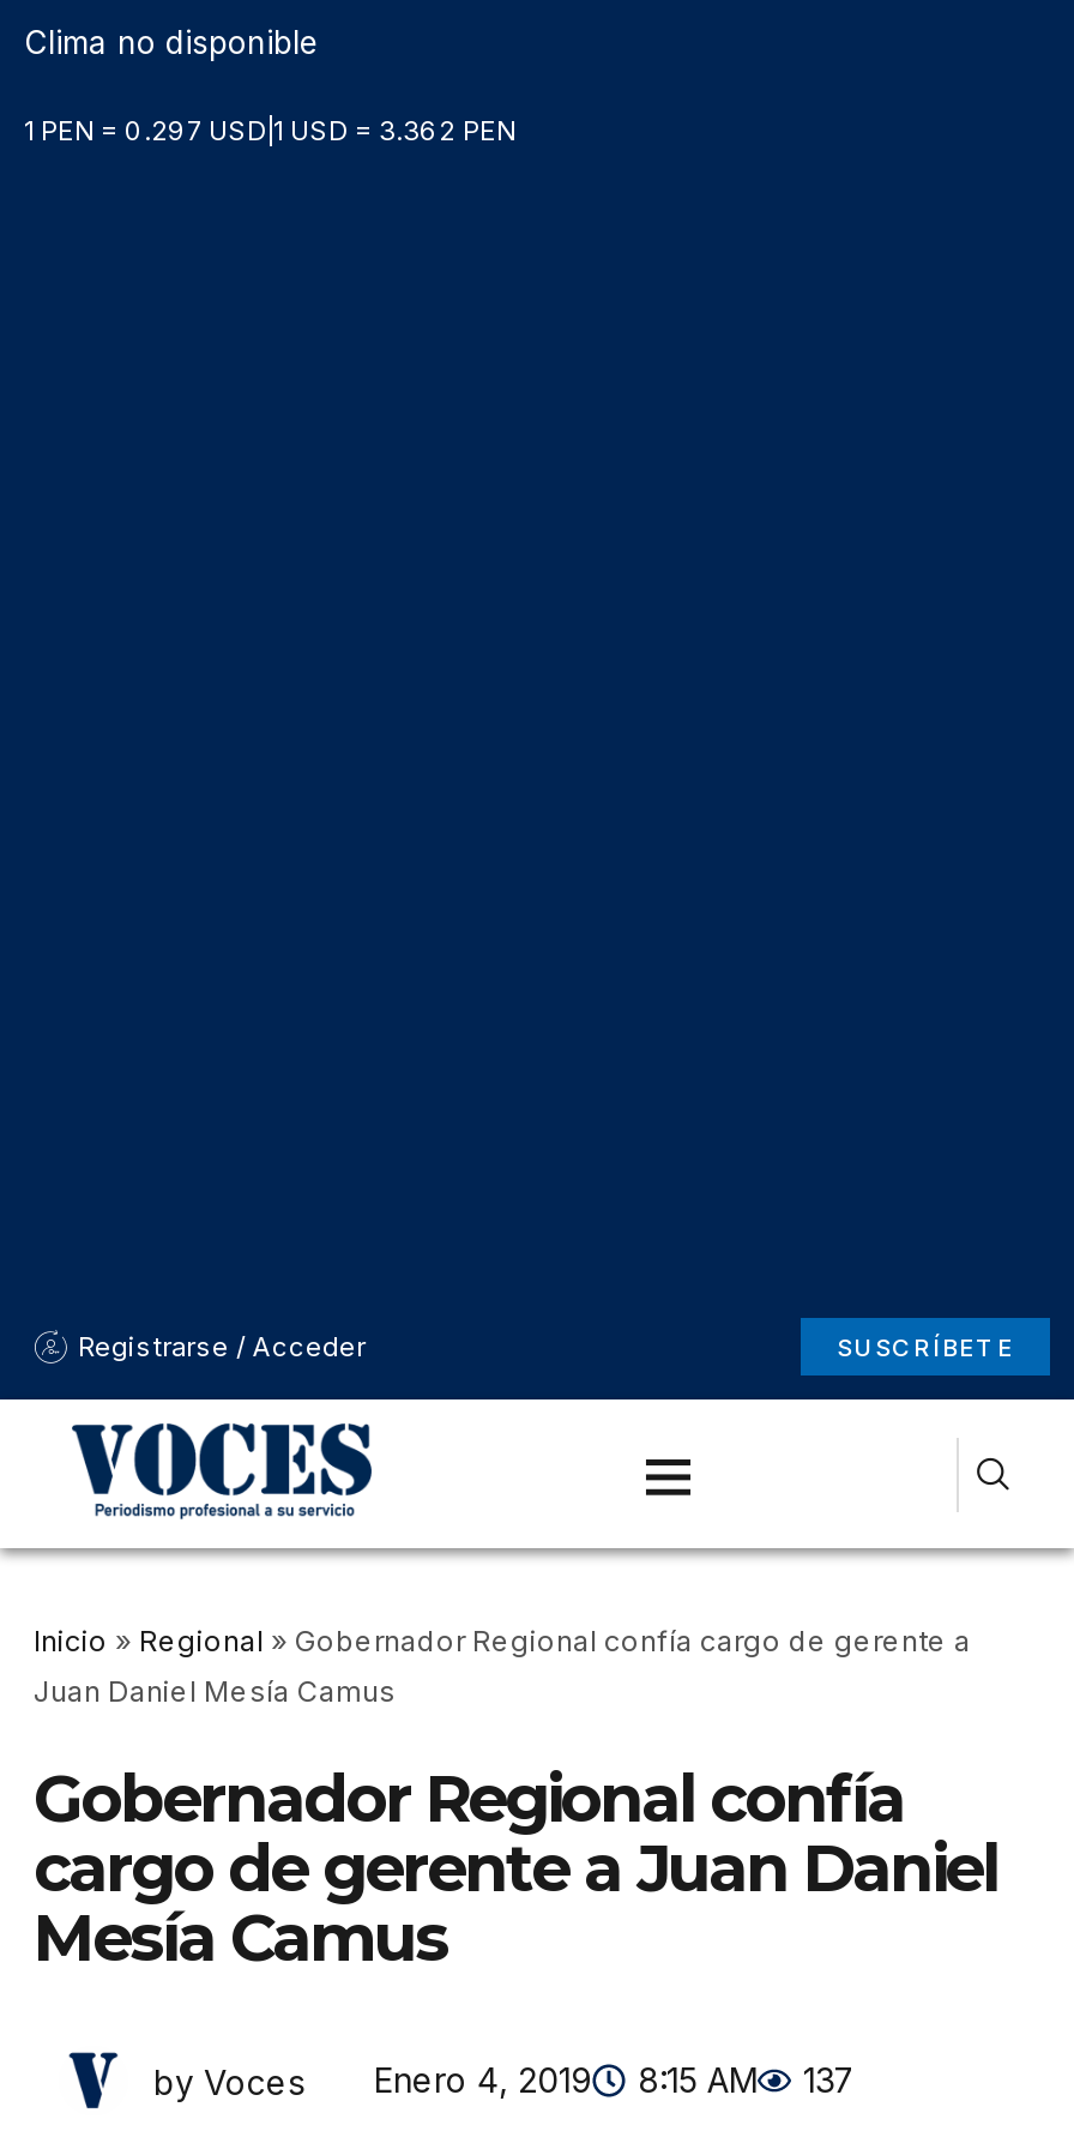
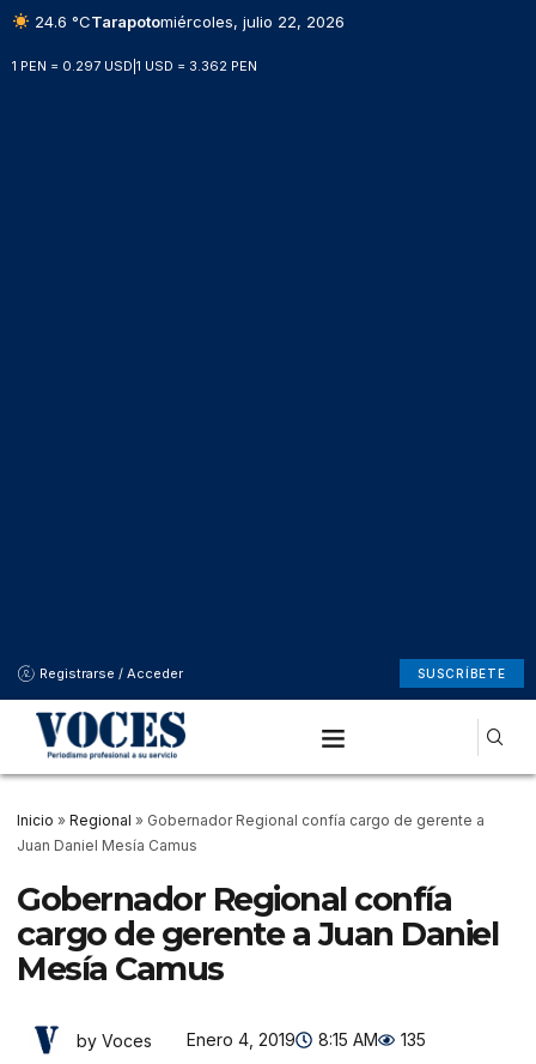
- Clima no disponible
+ 24.6 °CTarapotomiércoles, julio 22, 2026

- by Voces Enero 4, 2019 8:15 AM 137
+ by Voces Enero 4, 2019 8:15 AM 135
